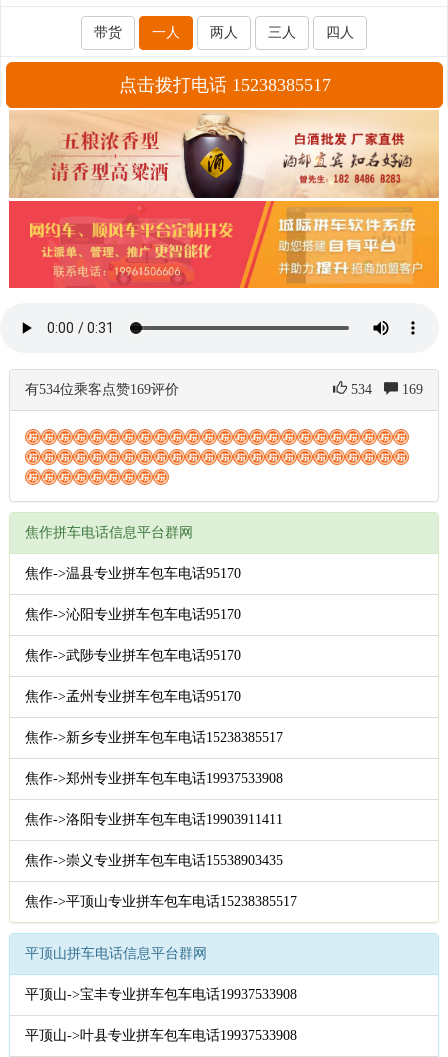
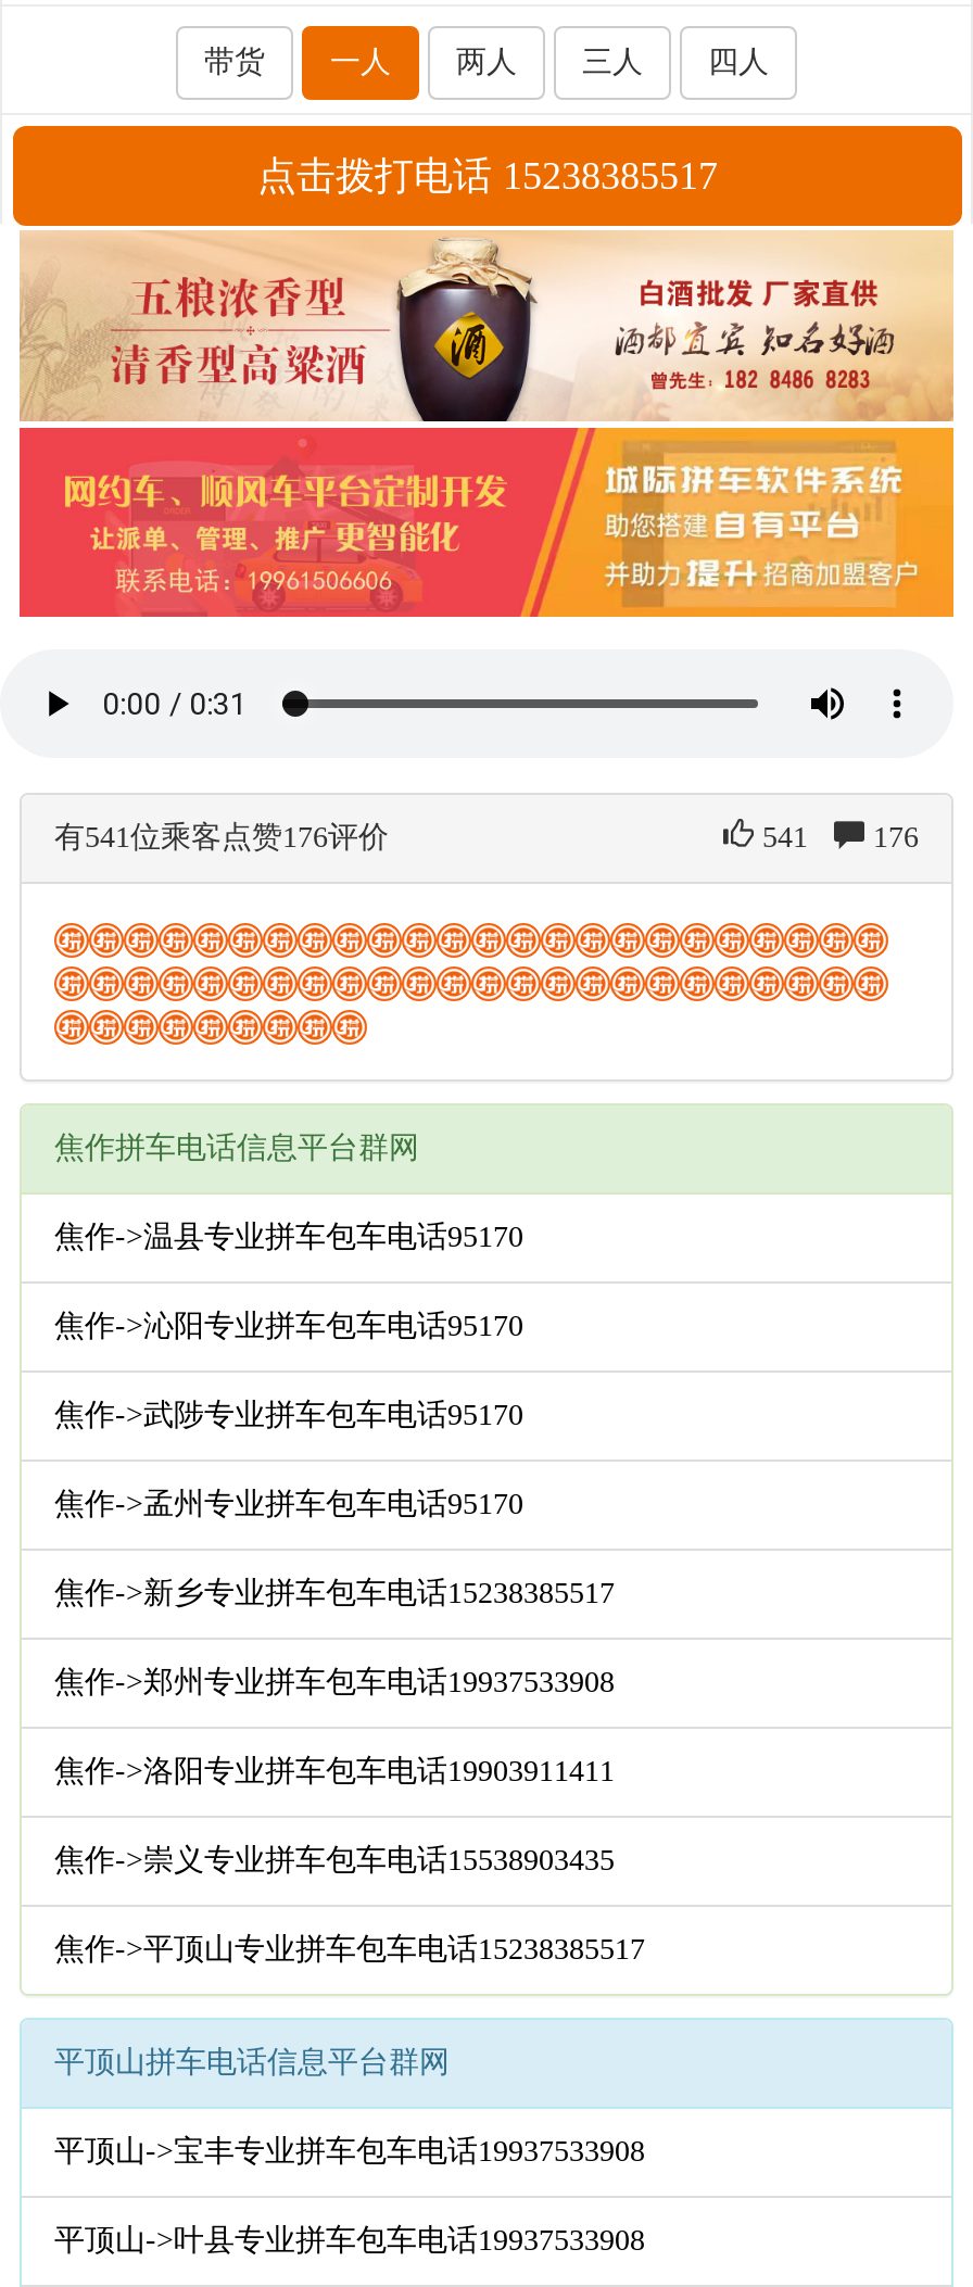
- 有534位乘客点赞169评价
+ 有541位乘客点赞176评价

- 534
+ 541

- 169
+ 176
